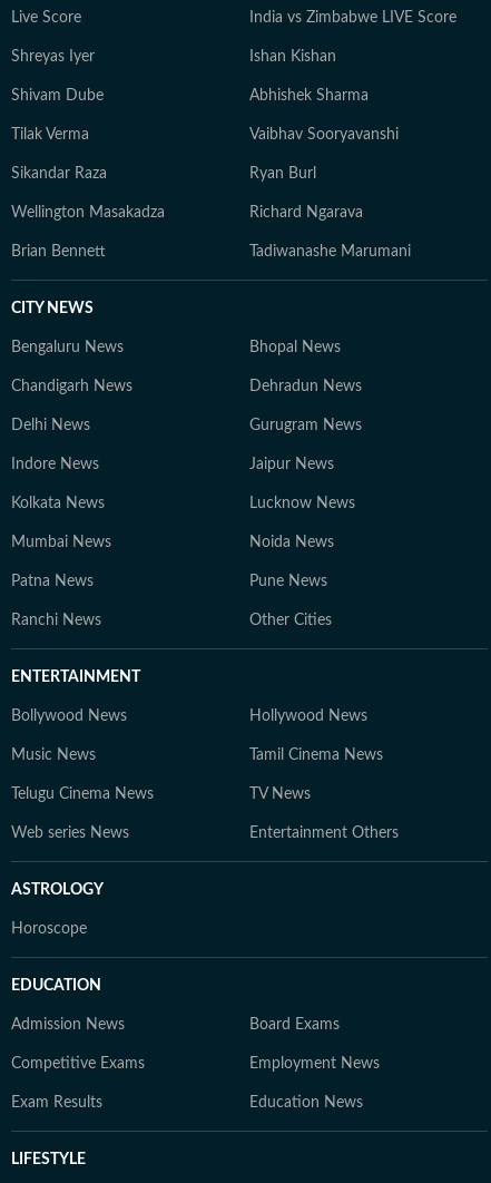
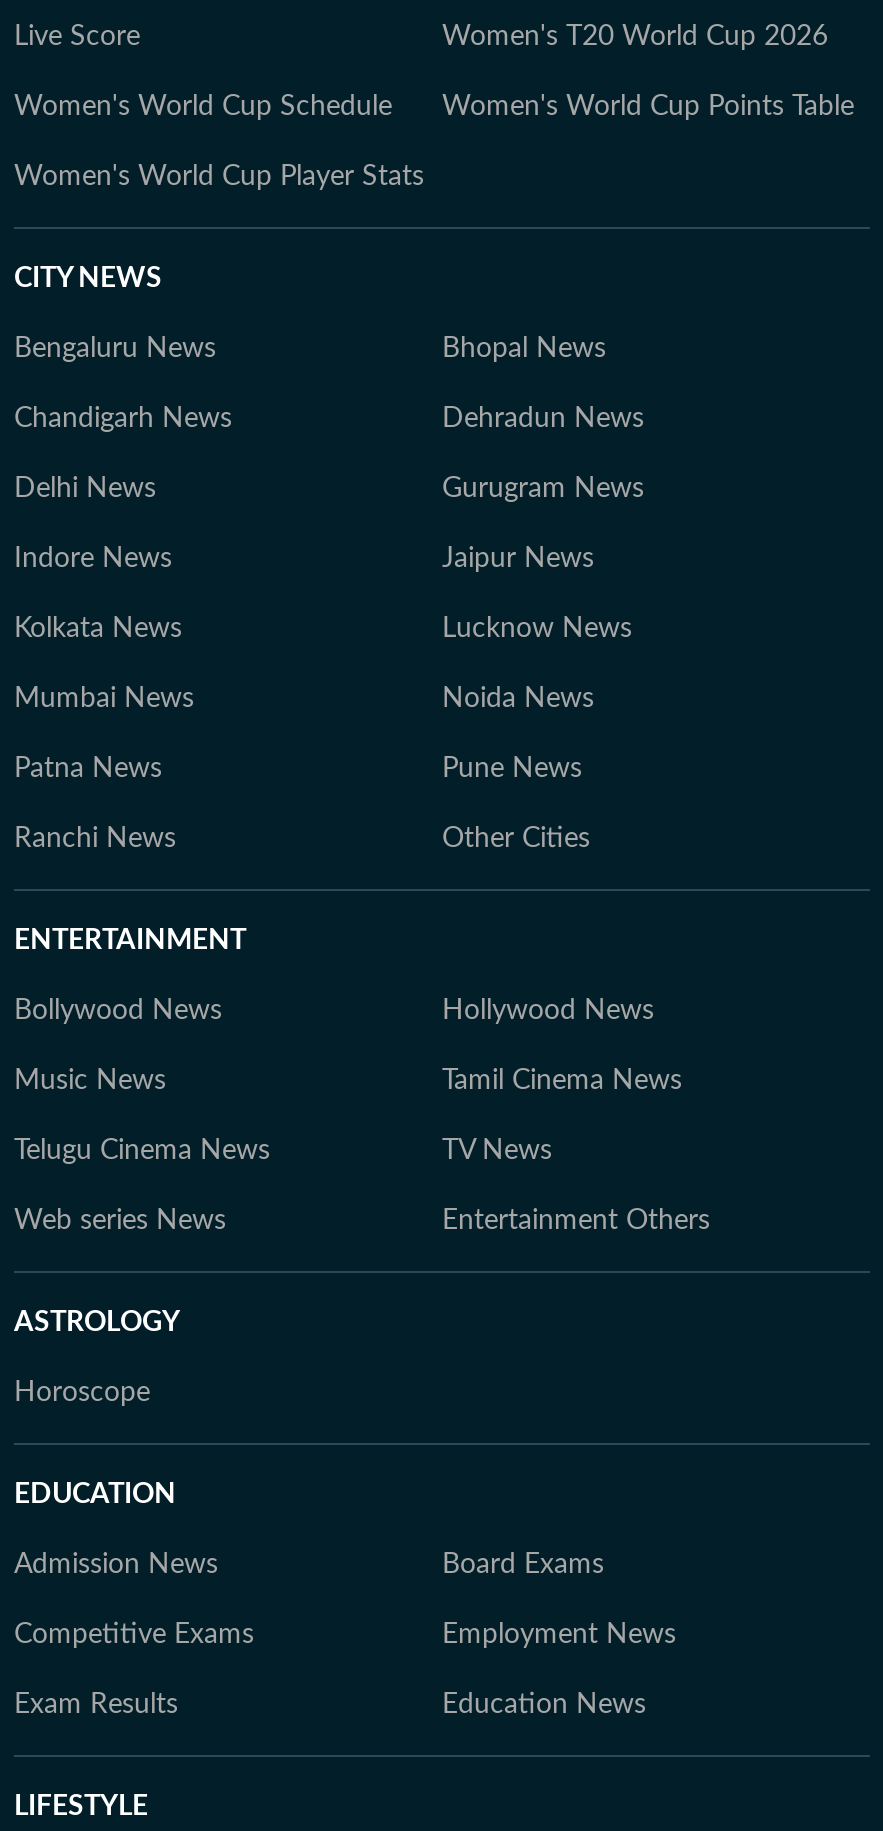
- India vs Zimbabwe LIVE Score
- Shreyas Iyer
- Ishan Kishan
- Shivam Dube
- Abhishek Sharma
- Tilak Verma
- Vaibhav Sooryavanshi
- Sikandar Raza
- Ryan Burl
- Wellington Masakadza
- Richard Ngarava
- Brian Bennett
- Tadiwanashe Marumani
+ Women's T20 World Cup 2026
+ Women's World Cup Schedule
+ Women's World Cup Points Table
+ Women's World Cup Player Stats
